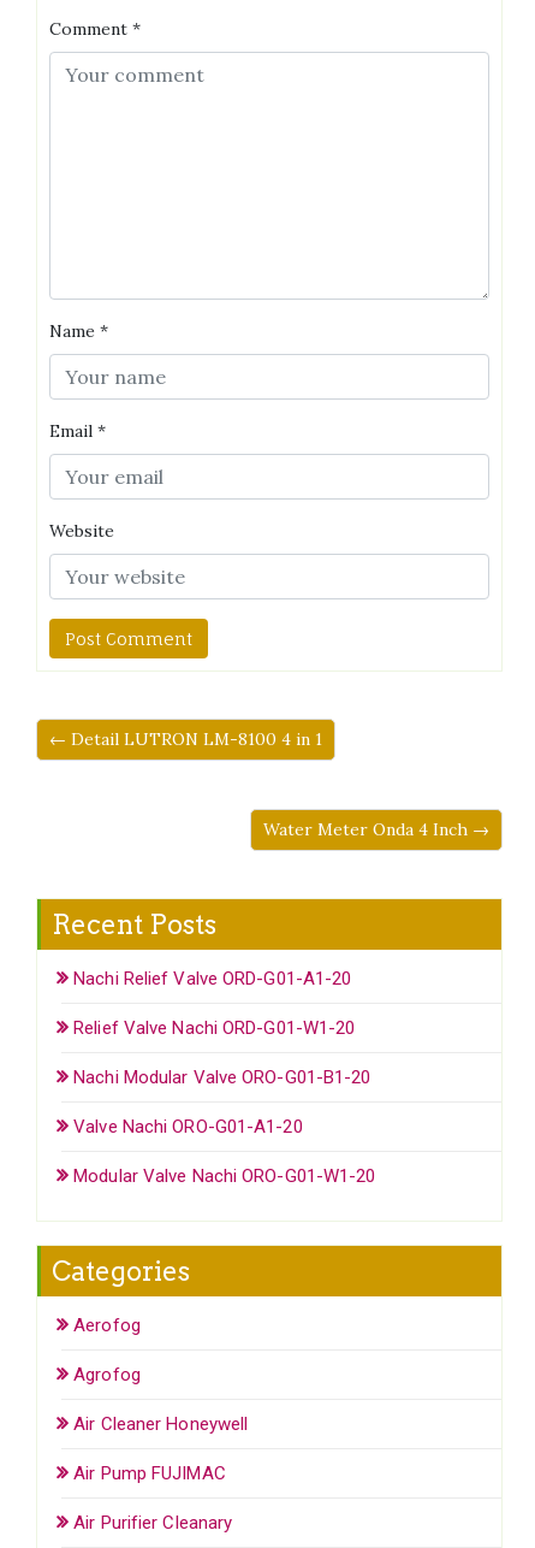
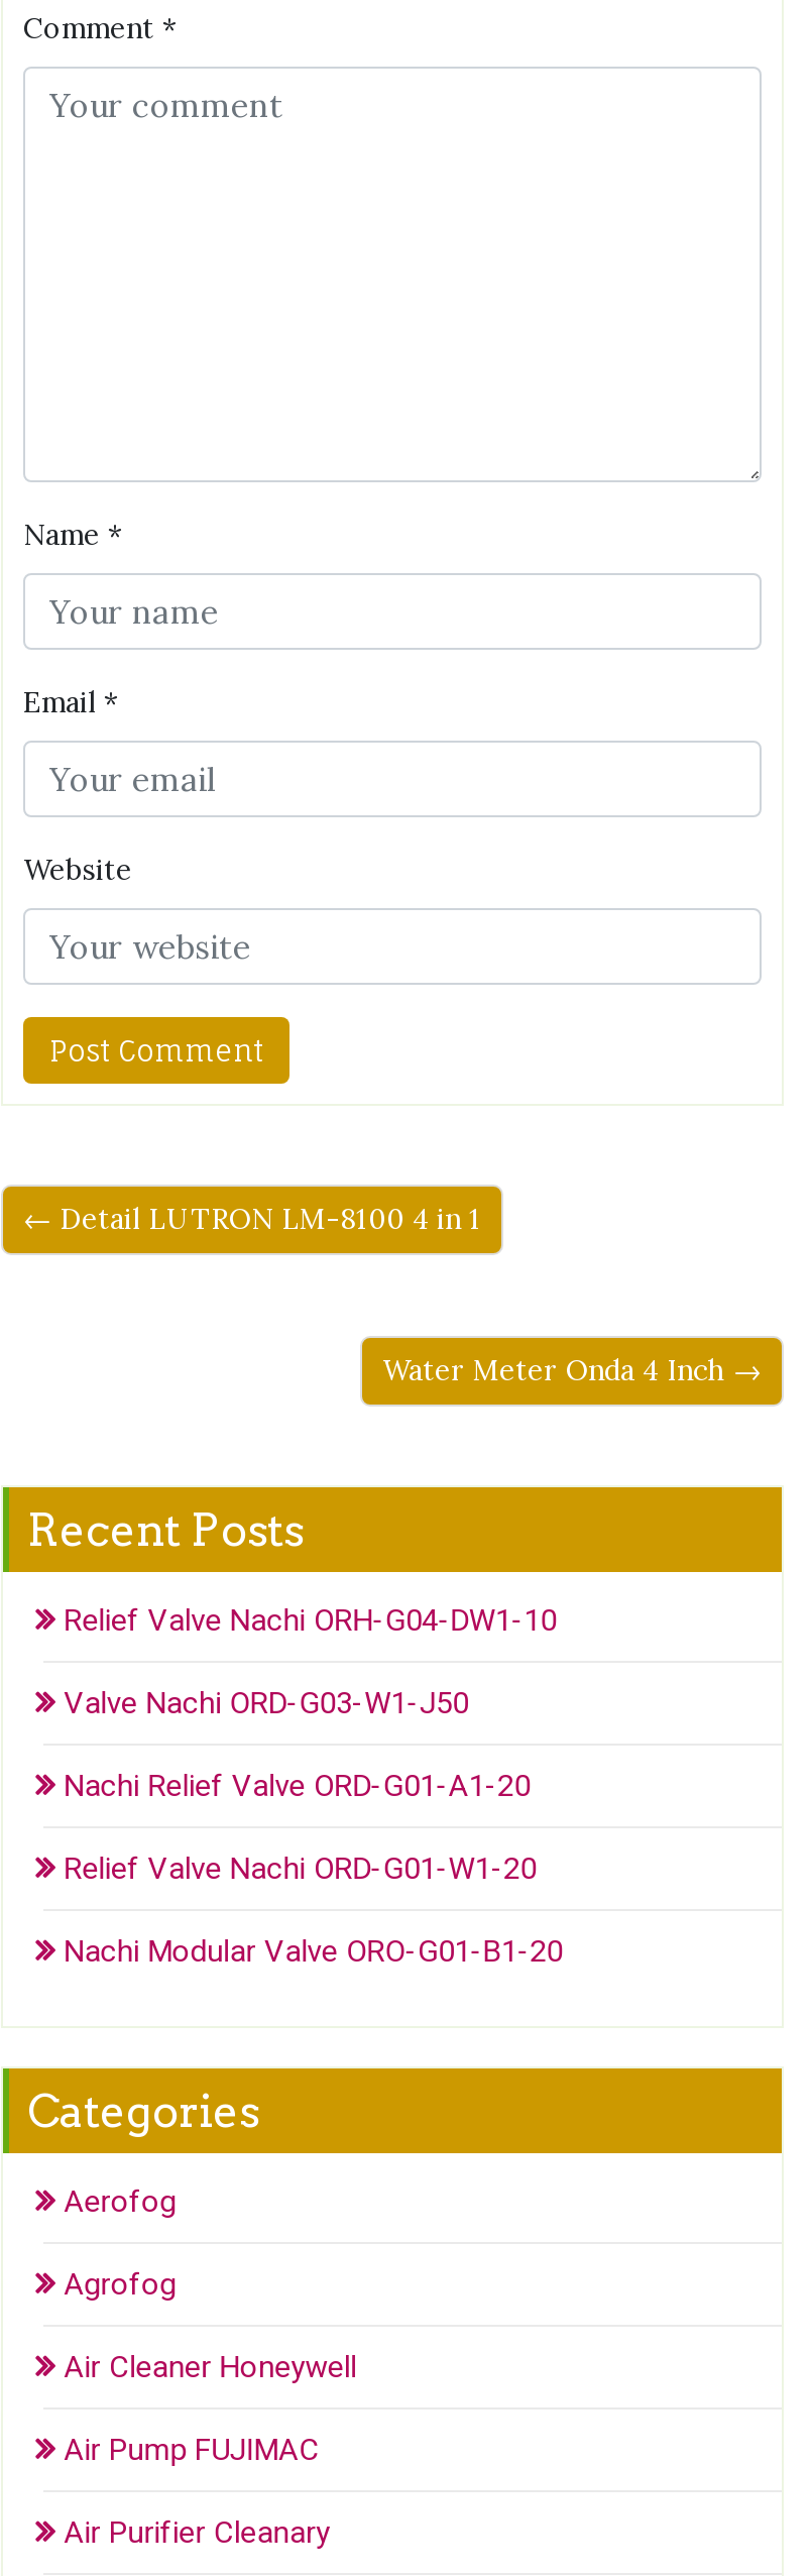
+ Relief Valve Nachi ORH-G04-DW1-10
+ Valve Nachi ORD-G03-W1-J50

moved down: Nachi Relief Valve ORD-G01-A1-20 | Relief Valve Nachi ORD-G01-W1-20 | Nachi Modular Valve ORO-G01-B1-20

- Valve Nachi ORO-G01-A1-20
- Modular Valve Nachi ORO-G01-W1-20
